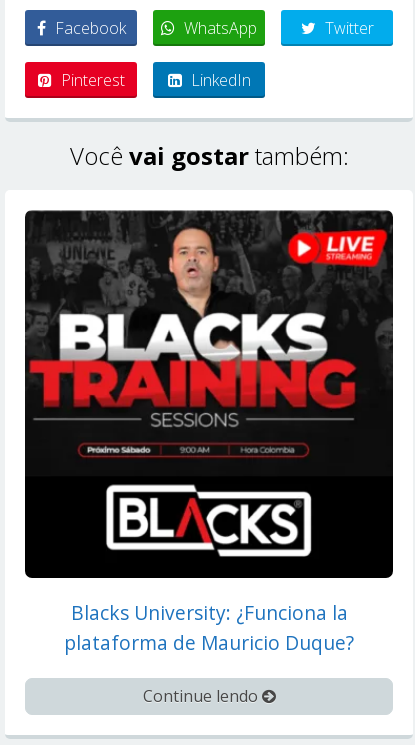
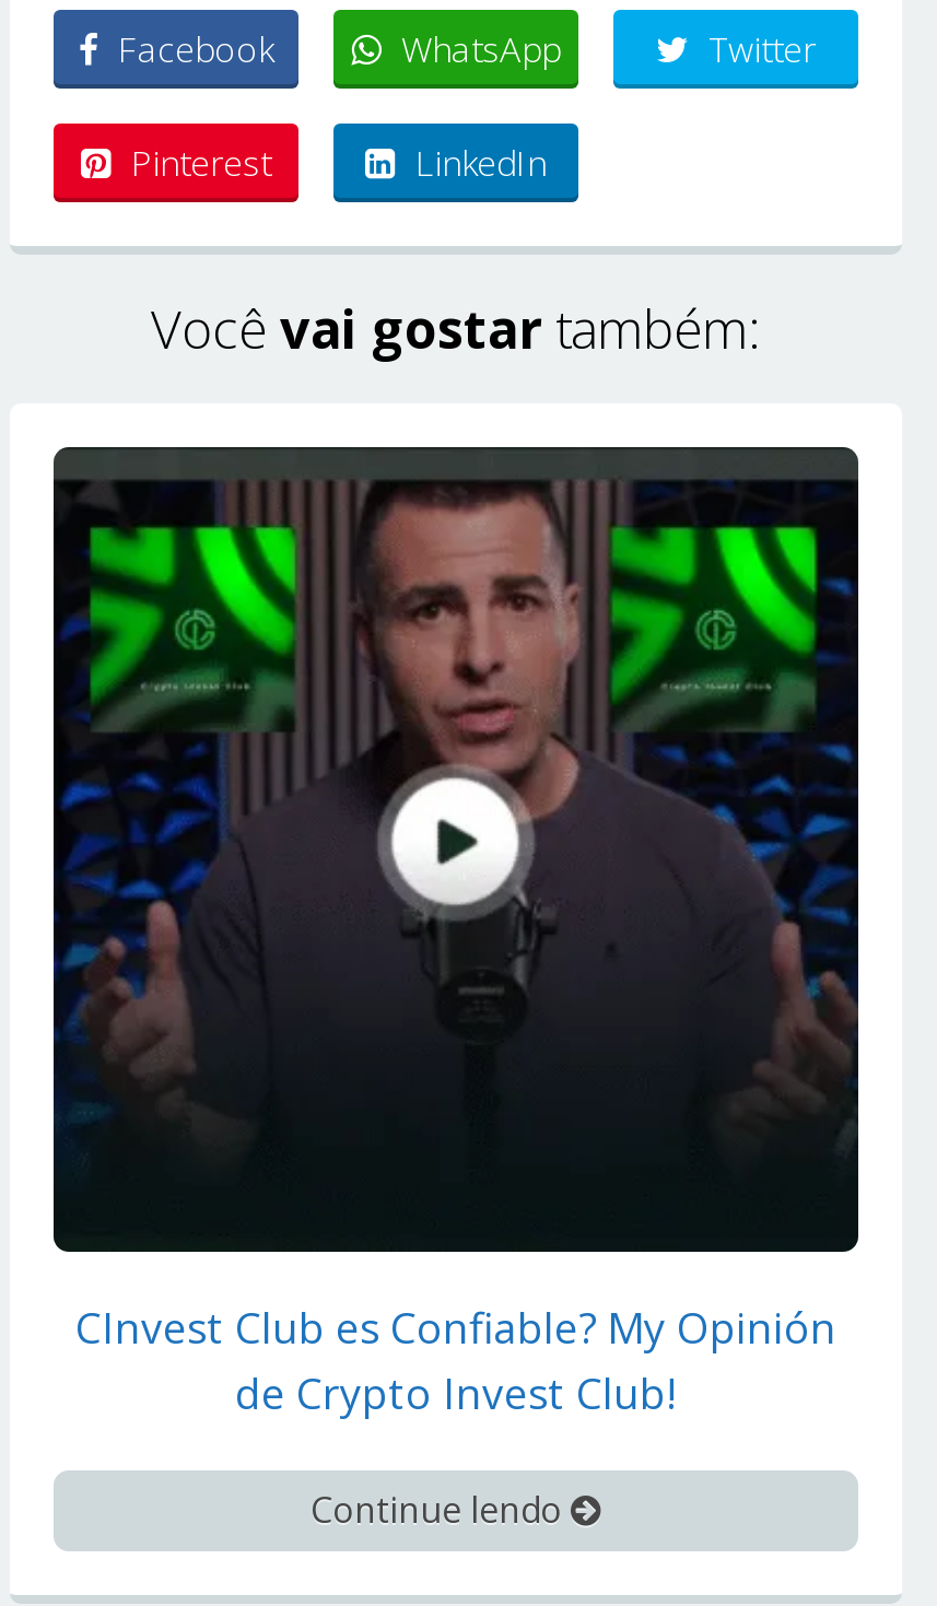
- [image]
+ [image]

- Blacks University: ¿Funciona la
- plataforma de Mauricio Duque?
+ CInvest Club es Confiable? My Opinión
+ de Crypto Invest Club!
